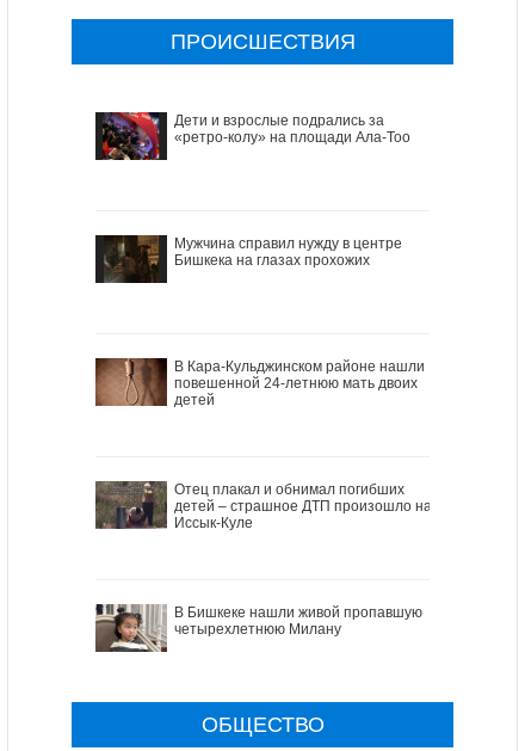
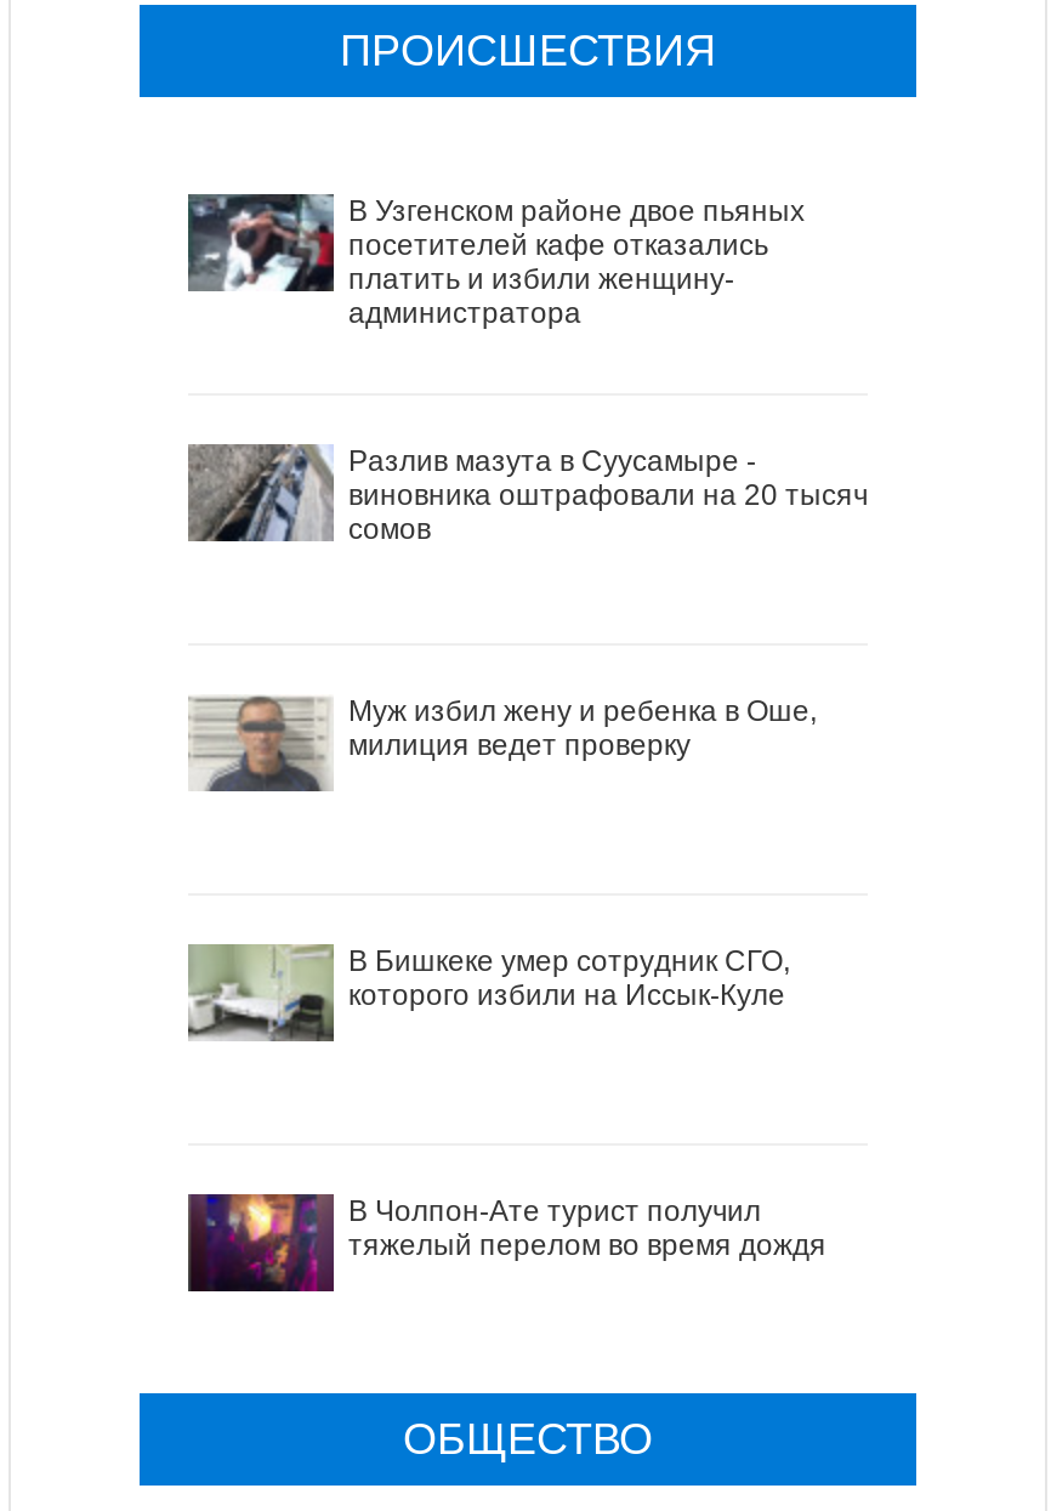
- [image]
- Дети и взрослые подрались за
- «ретро-колу» на площади Ала-Тоо
+ [image]
+ В Узгенском районе двое пьяных
+ посетителей кафе отказались
+ платить и избили женщину-
+ администратора

- [image]
- Мужчина справил нужду в центре
- Бишкека на глазах прохожих
+ [image]
+ Разлив мазута в Суусамыре -
+ виновника оштрафовали на 20 тысяч
+ сомов

- [image]
- В Кара-Кульджинском районе нашли
- повешенной 24-летнюю мать двоих
- детей
+ [image]
+ Муж избил жену и ребенка в Оше,
+ милиция ведет проверку

- [image]
- Отец плакал и обнимал погибших
- детей – страшное ДТП произошло на
- Иссык-Куле
+ [image]
+ В Бишкеке умер сотрудник СГО,
+ которого избили на Иссык-Куле

- [image]
- В Бишкеке нашли живой пропавшую
- четырехлетнюю Милану
+ [image]
+ В Чолпон-Ате турист получил
+ тяжелый перелом во время дождя
